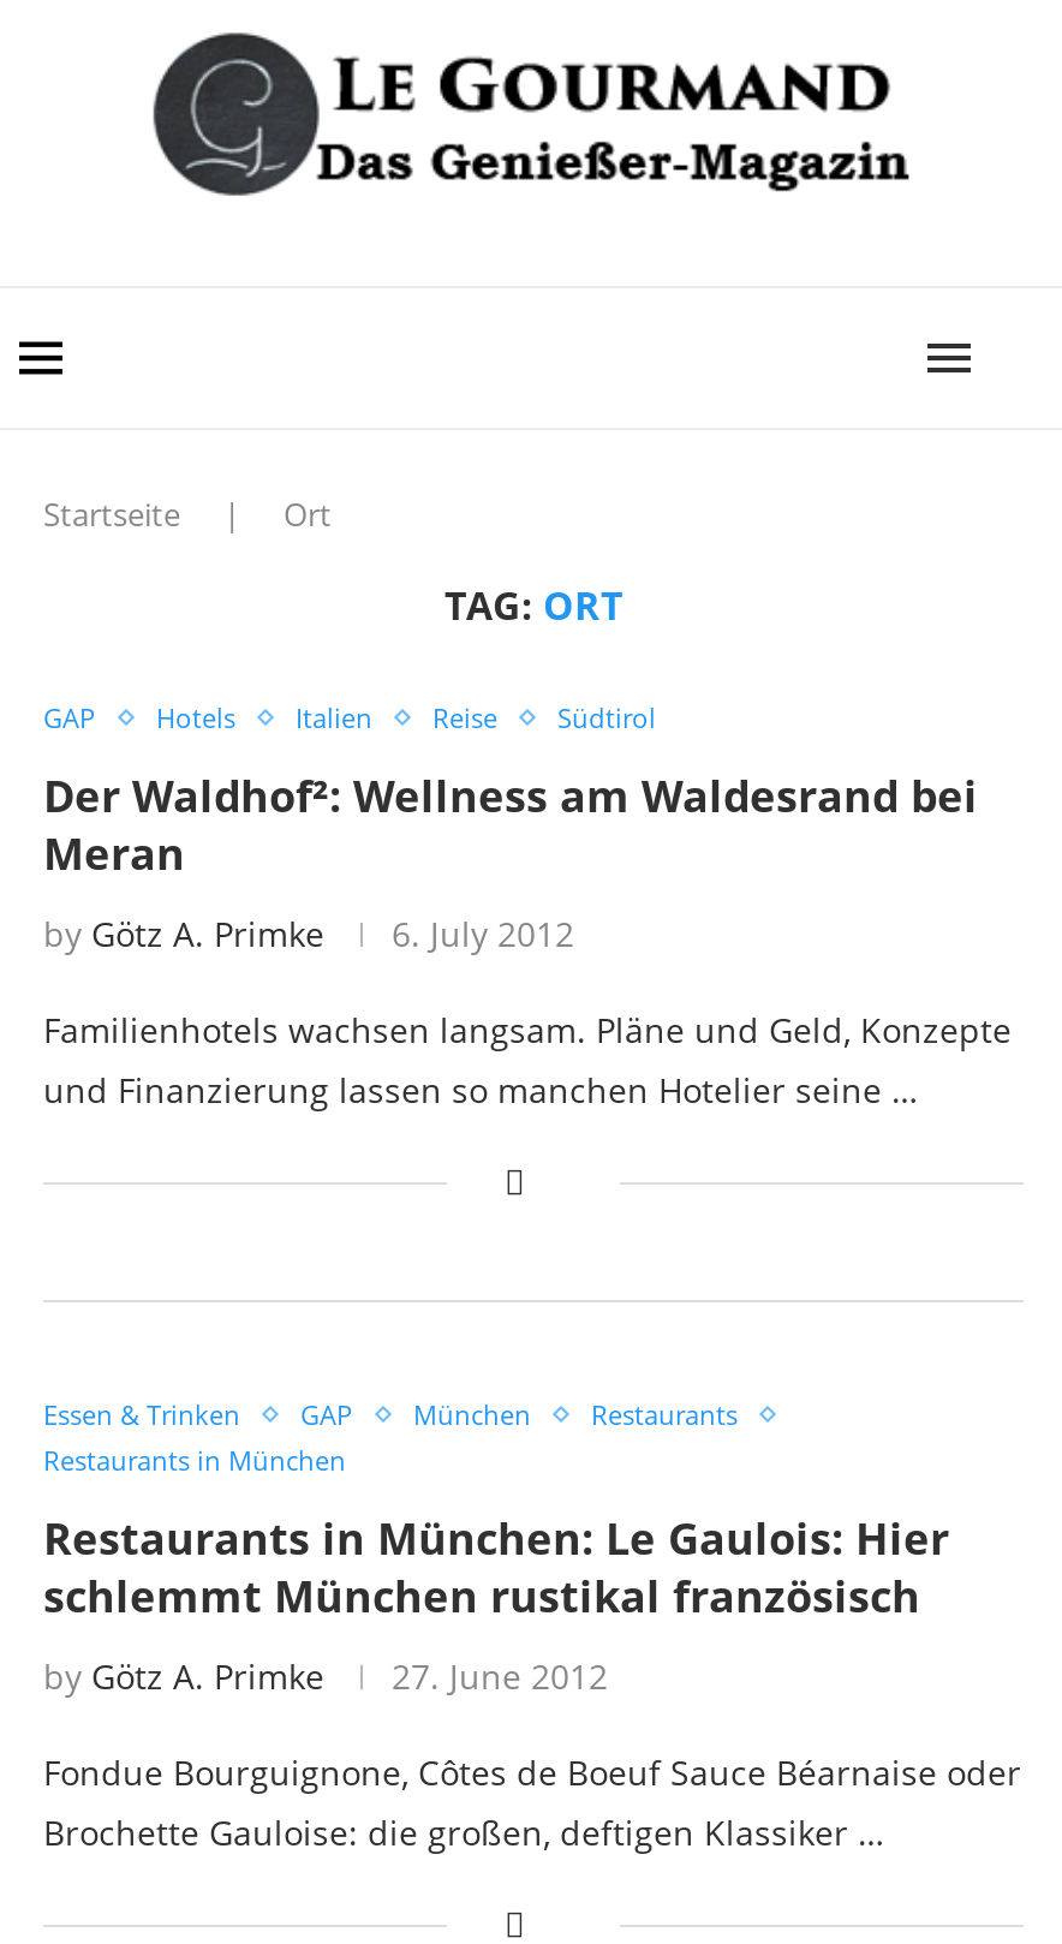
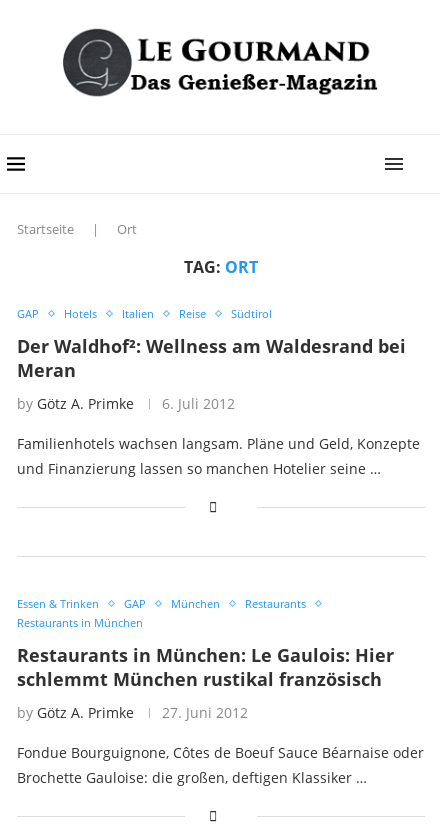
- by Götz A. Primke 6. July 2012
+ by Götz A. Primke 6. Juli 2012

- by Götz A. Primke 27. June 2012
+ by Götz A. Primke 27. Juni 2012
